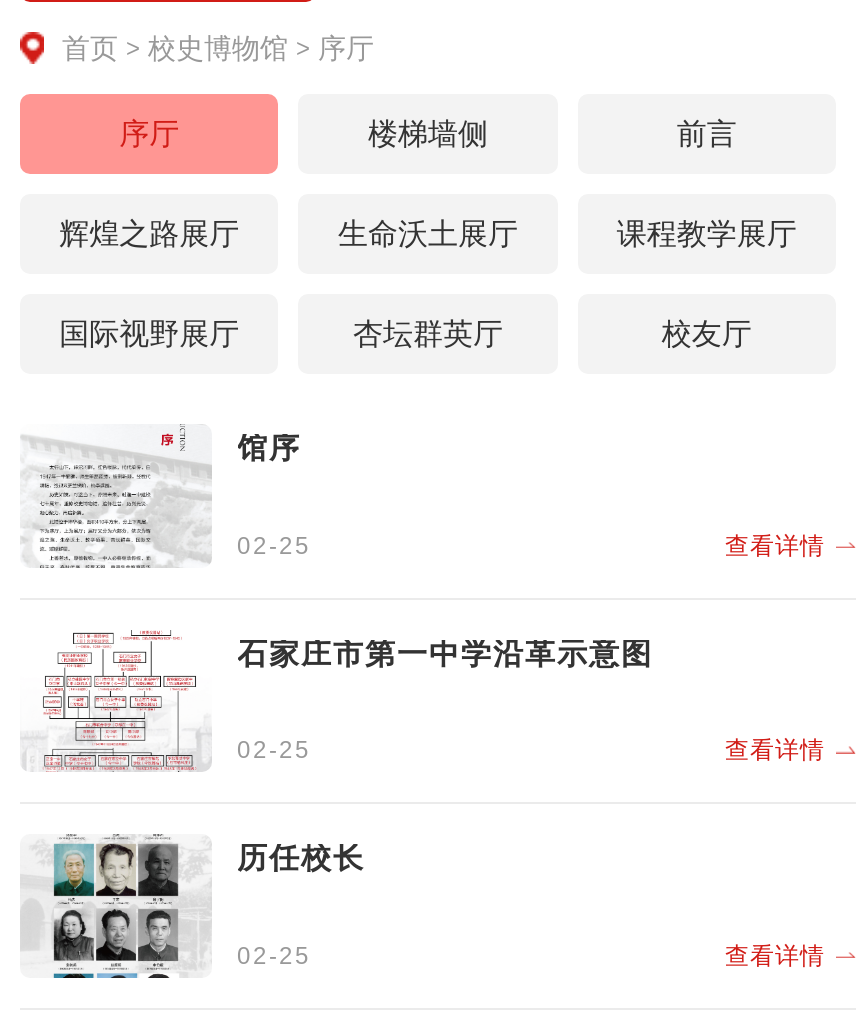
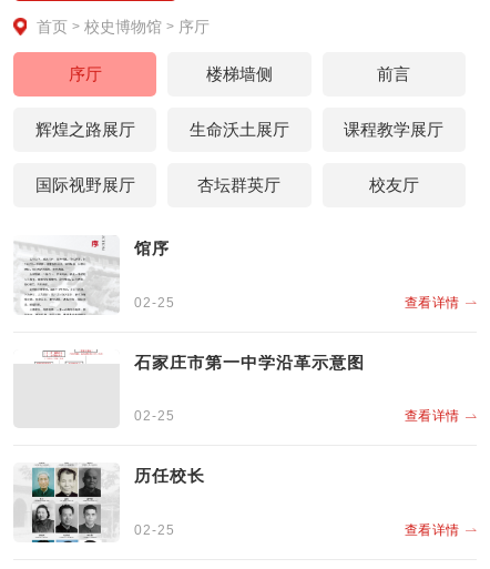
- [image]
